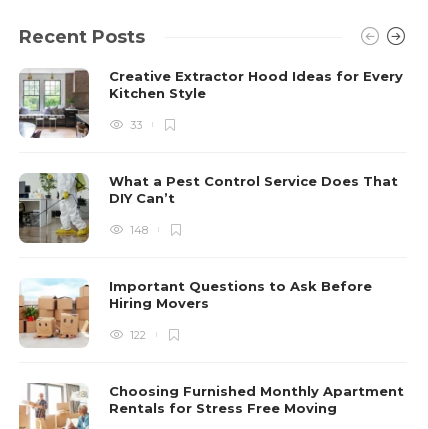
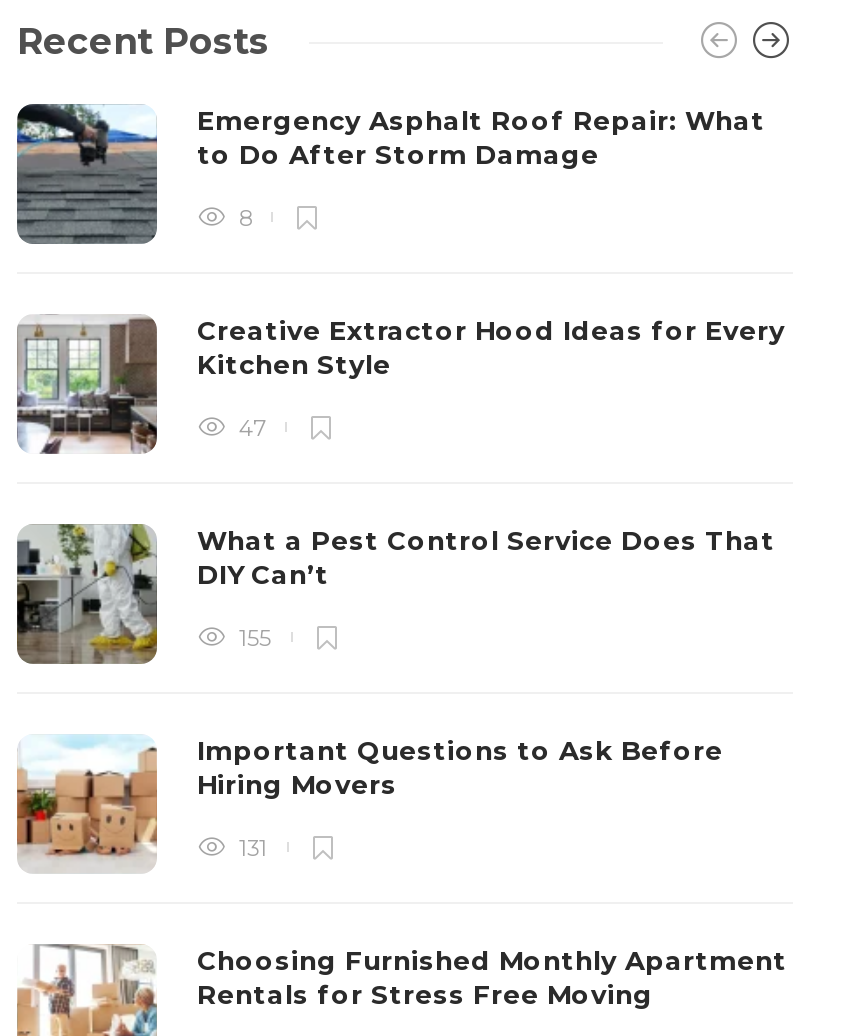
+ [image]
+ Emergency Asphalt Roof Repair: What
+ to Do After Storm Damage
+ 8

- 33
+ 47

- 148
+ 155

- 122
+ 131
